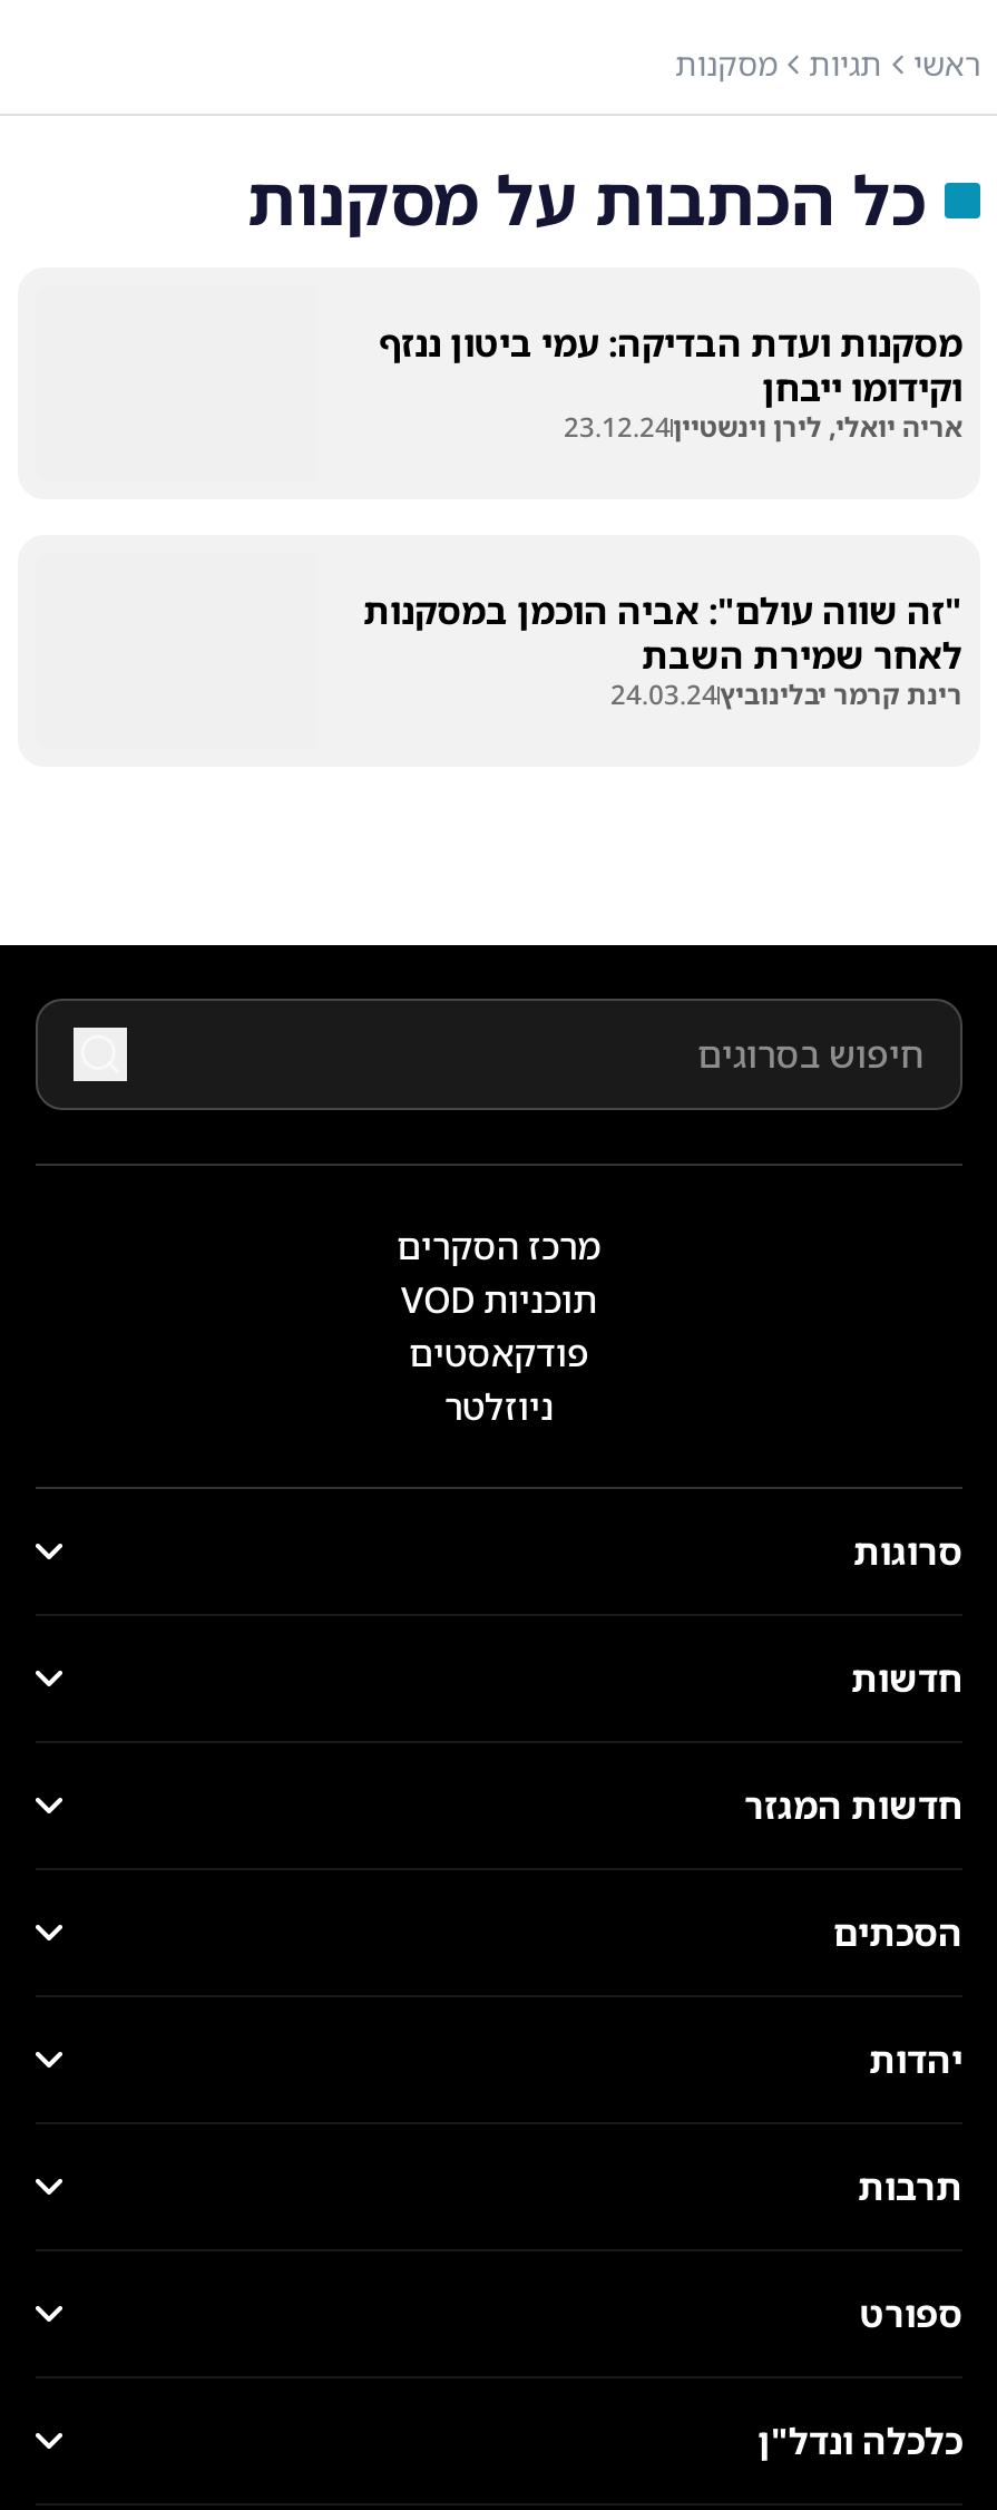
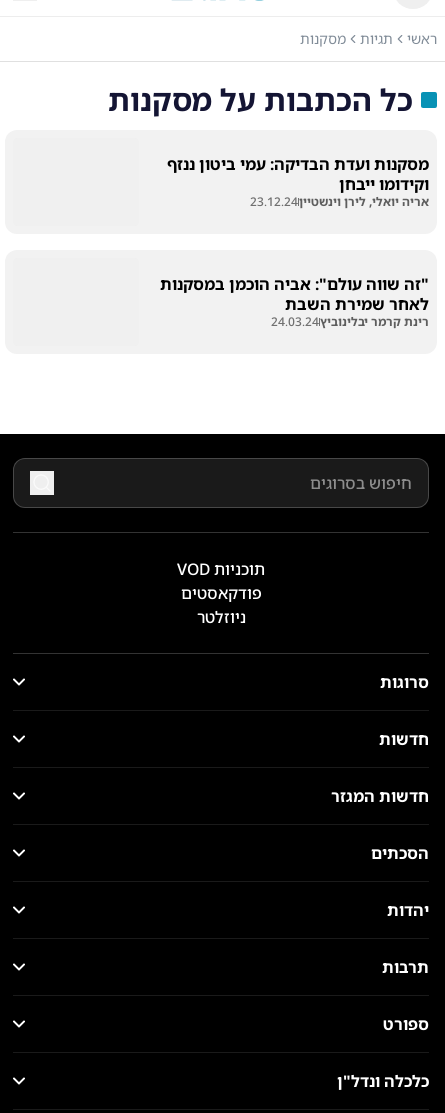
- מרכז הסקרים
